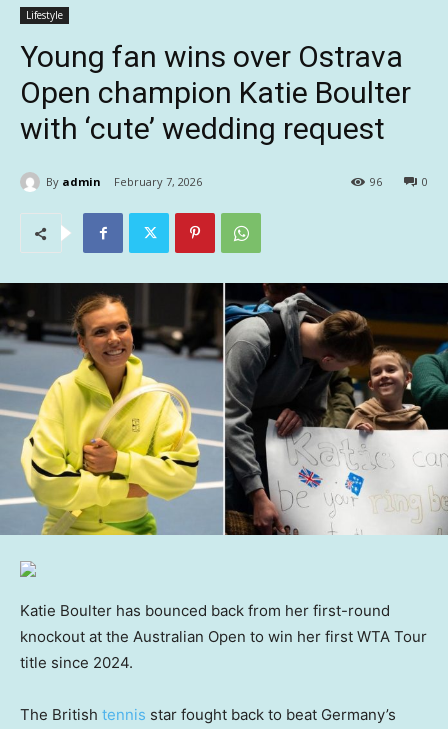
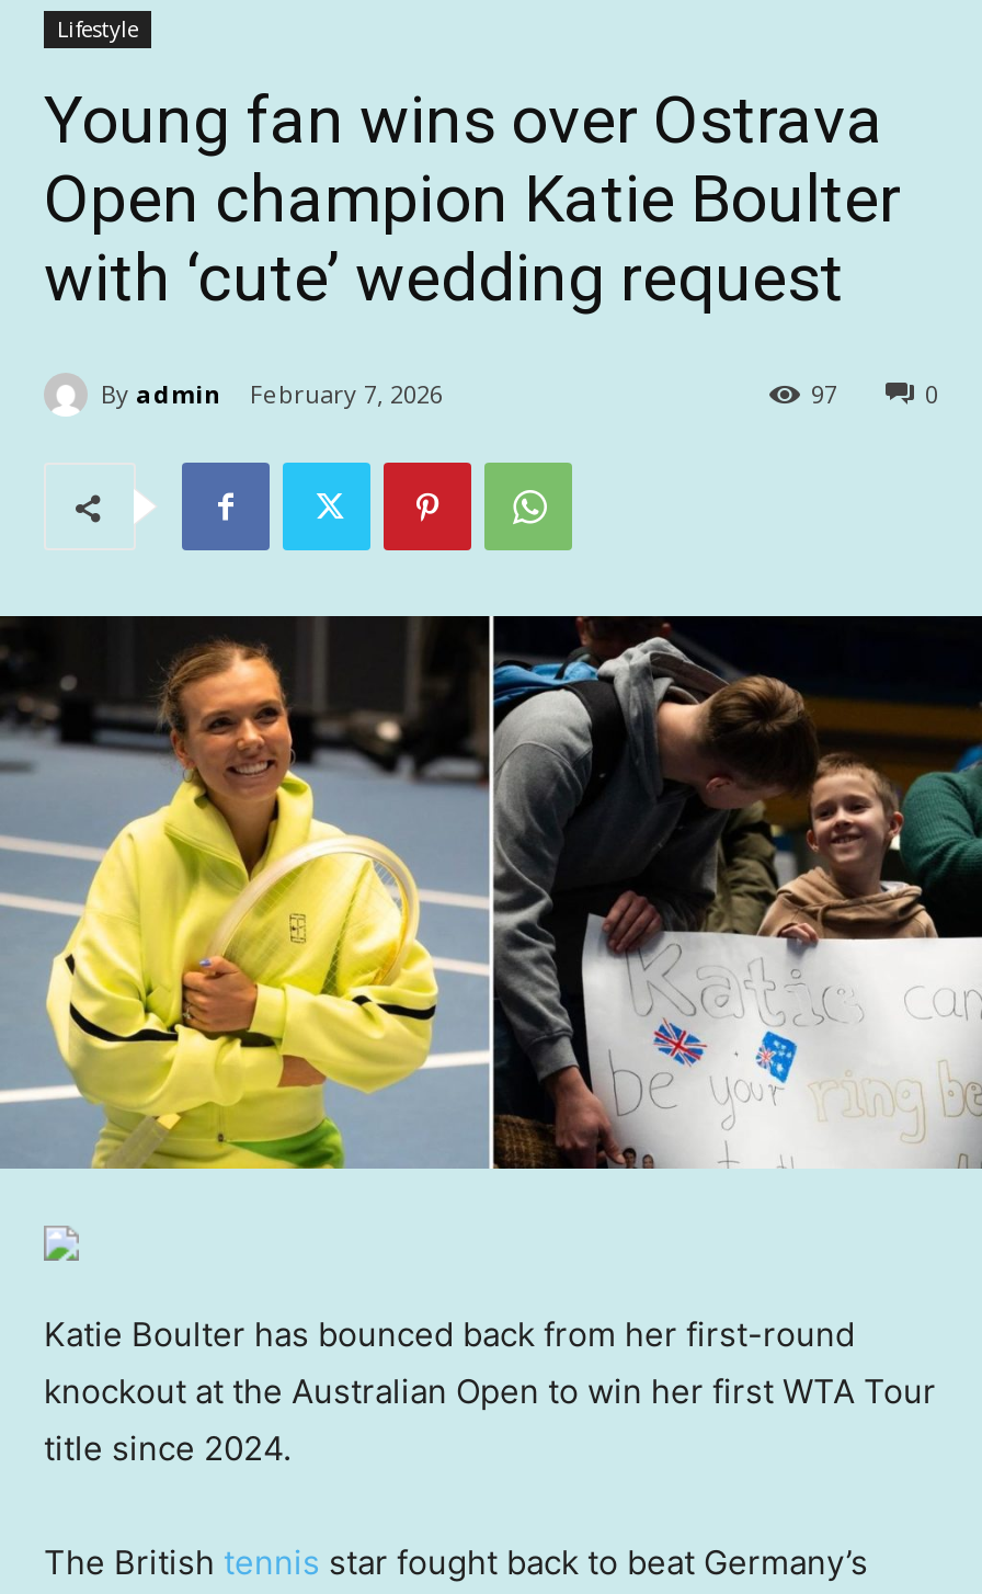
- 96
+ 97
